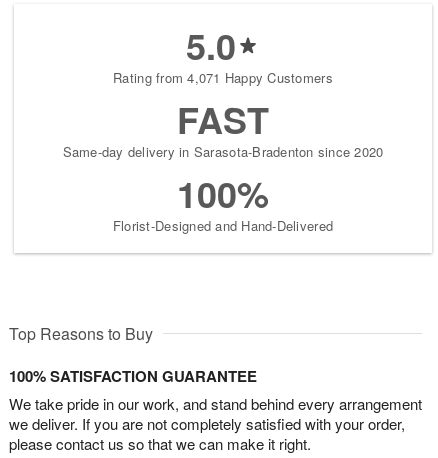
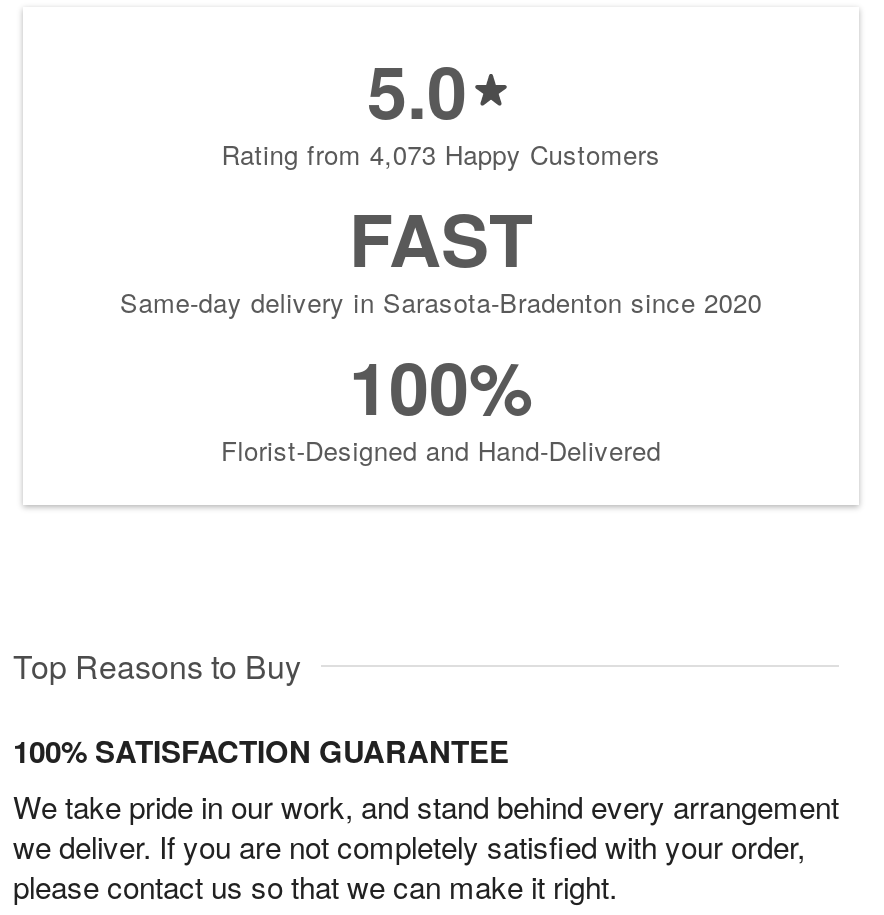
- Rating from 4,071 Happy Customers
+ Rating from 4,073 Happy Customers
